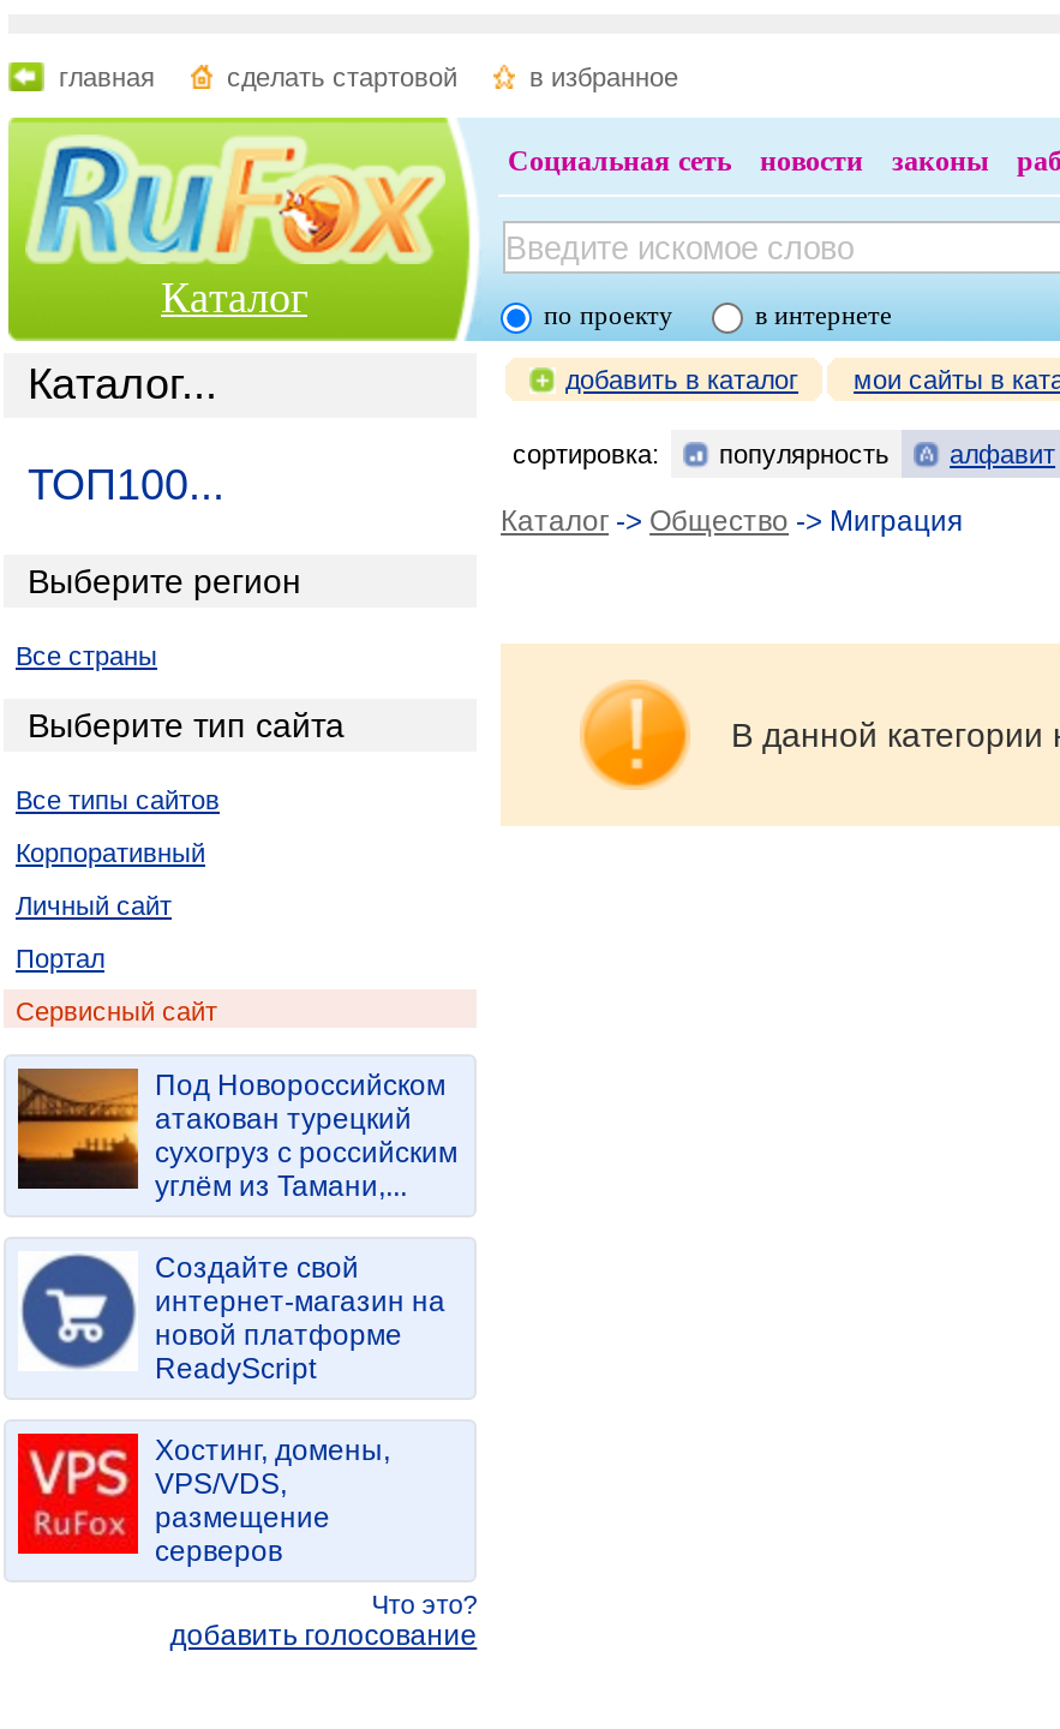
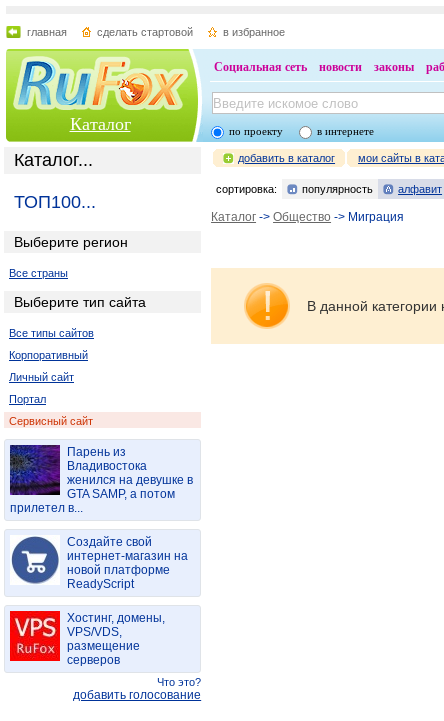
- [image]
- Под Новороссийском
- атакован турецкий
- сухогруз с российским
- углём из Тамани,...
+ [image]
+ Парень из
+ Владивостока
+ женился на девушке в
+ GTA SAMP, а потом
+ прилетел в...
